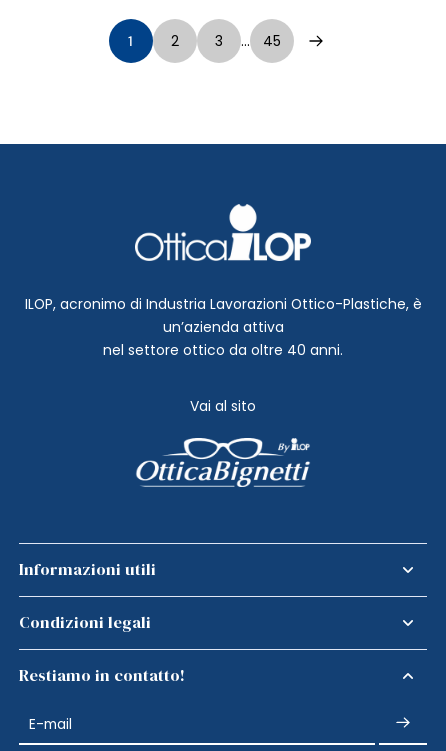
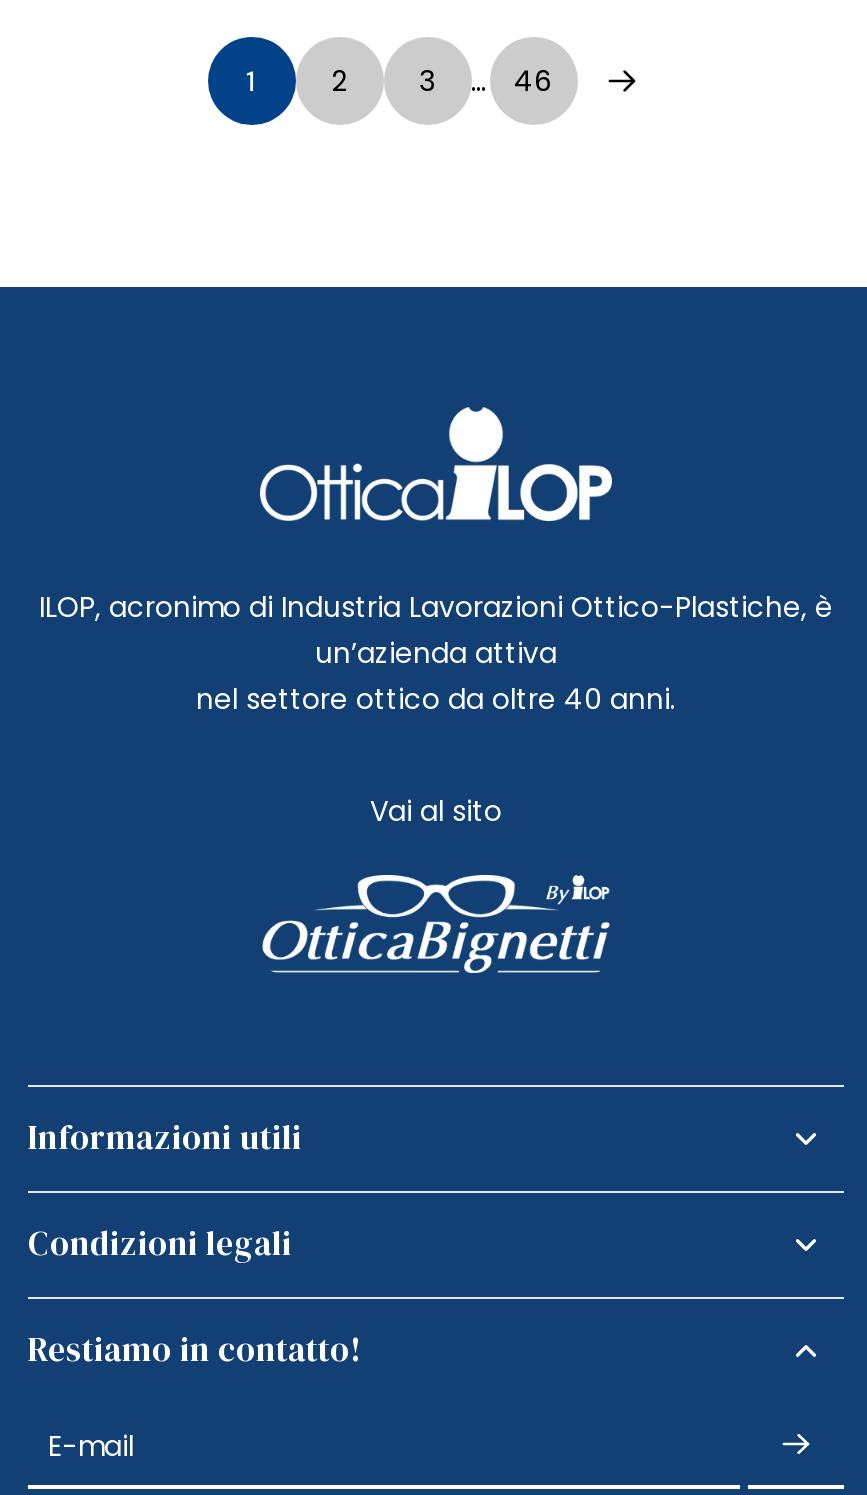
- 45
+ 46
